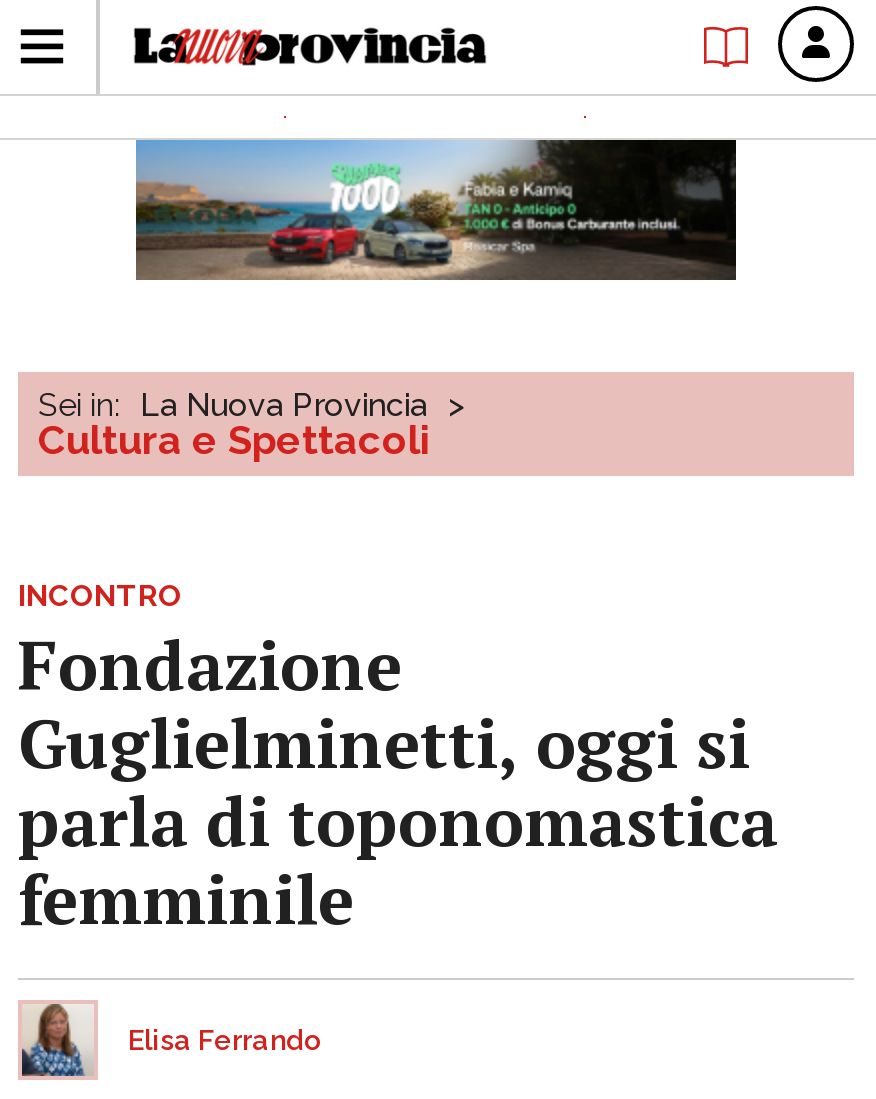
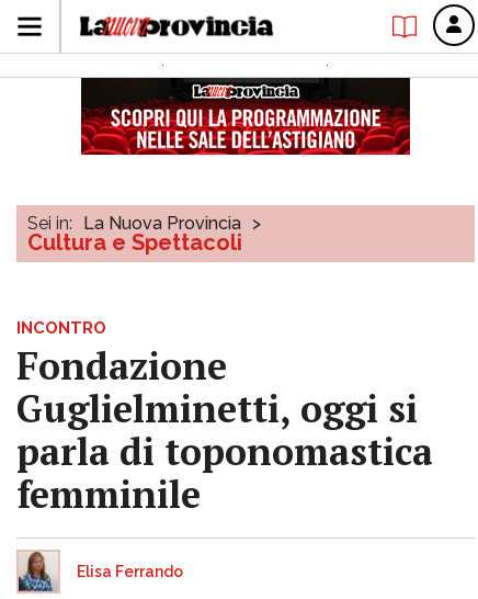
- [image]
+ [image]
